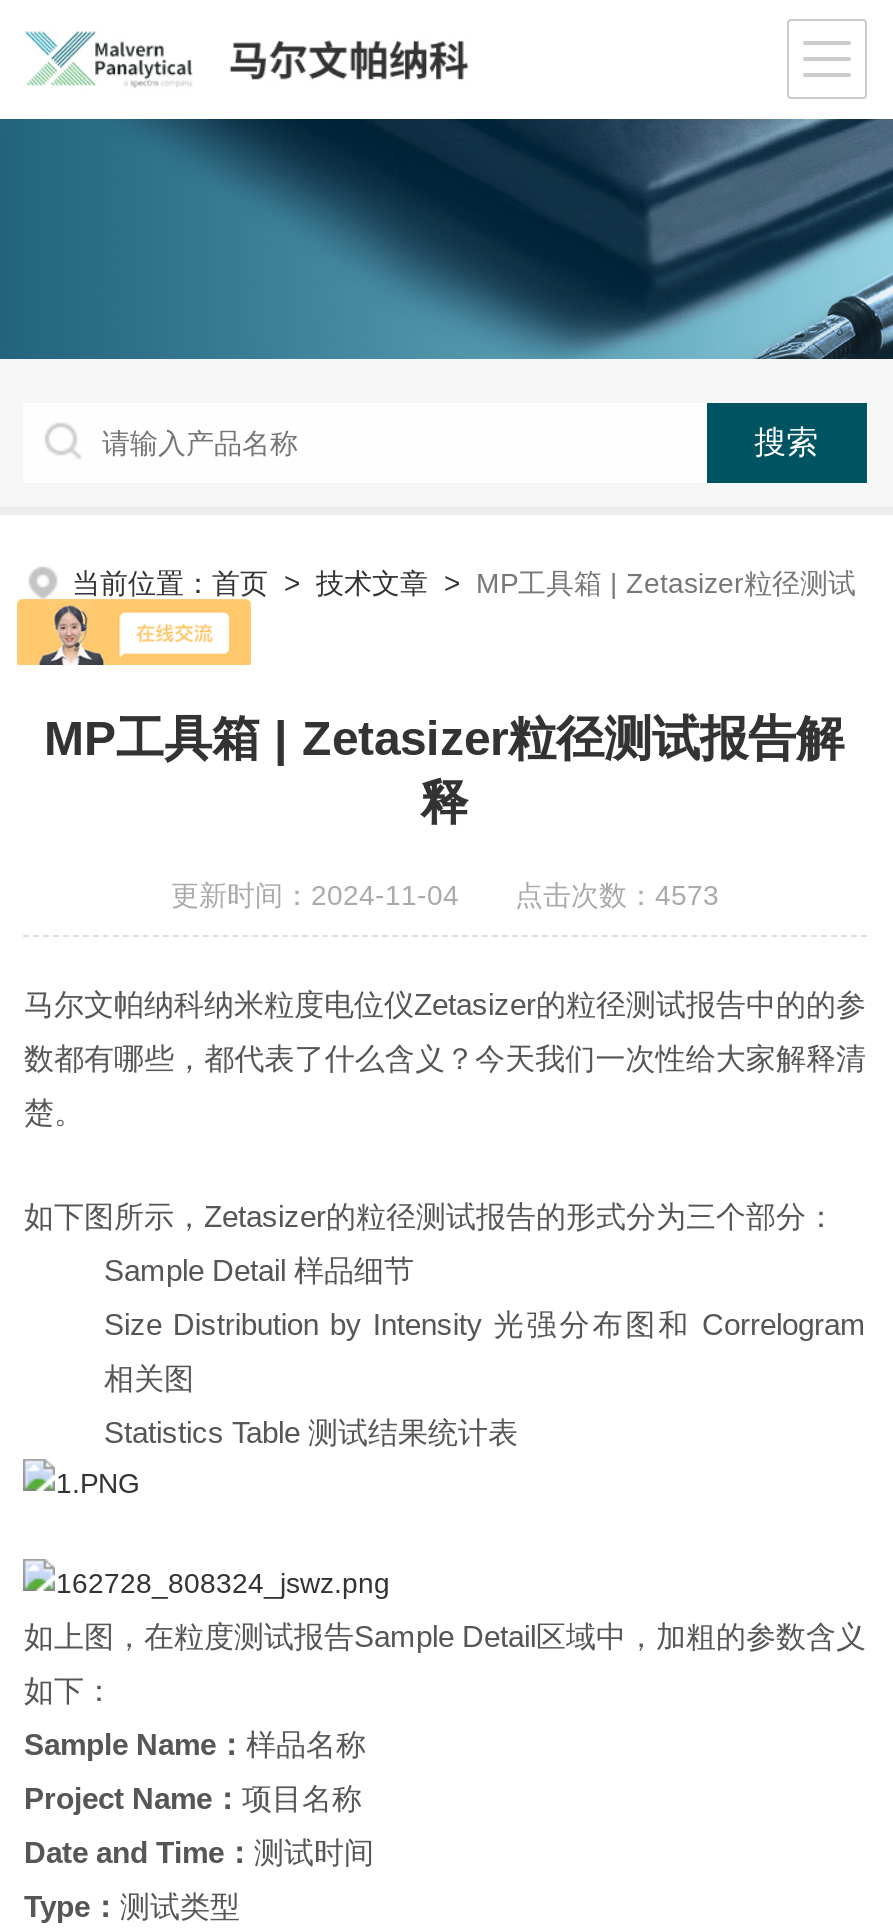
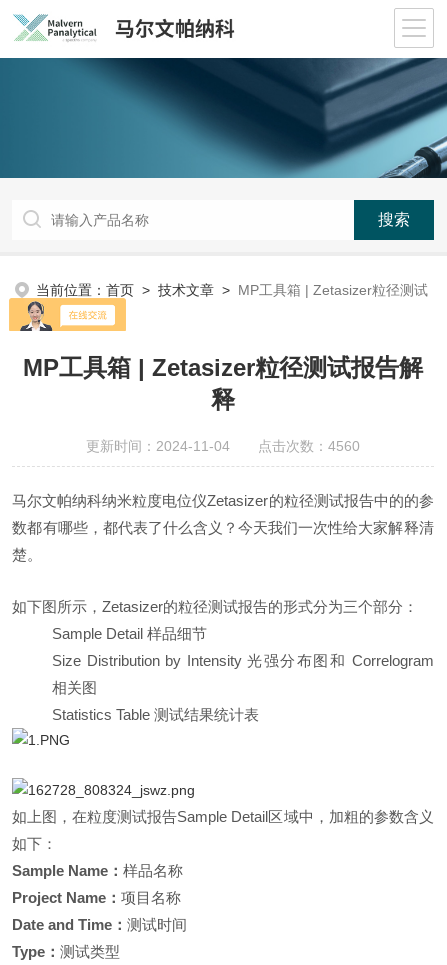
- 更新时间：2024-11-04 点击次数：4573
+ 更新时间：2024-11-04 点击次数：4560
